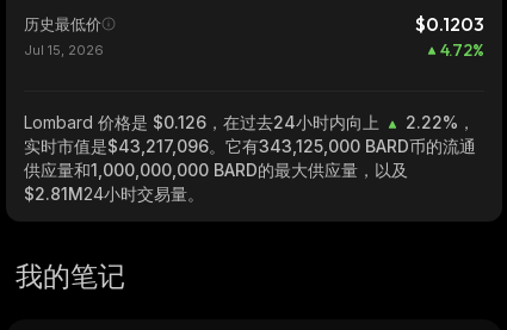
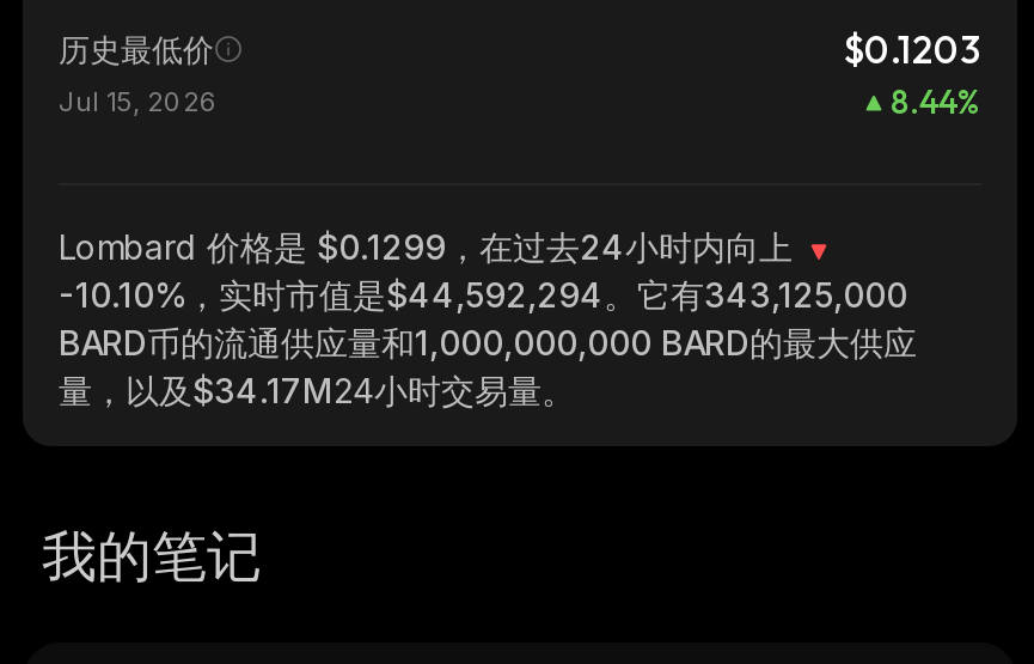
- 4.72%
+ 8.44%

- Lombard价格是 $0.126，在过去24小时内向上
- 2.22%，
- 实时市值是$43,217,096。它有343,125,000 BARD币的流通
- 供应量和1,000,000,000 BARD的最大供应量，以及
- $2.81M24小时交易量。
+ Lombard价格是 $0.1299，在过去24小时内向上
+ -10.10%，实时市值是$44,592,294。它有343,125,000
+ BARD币的流通供应量和1,000,000,000 BARD的最大供应
+ 量，以及$34.17M24小时交易量。
